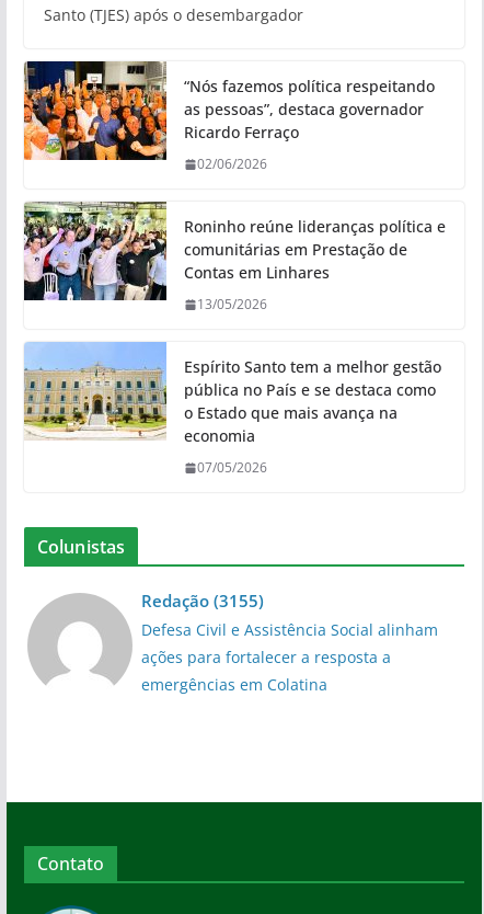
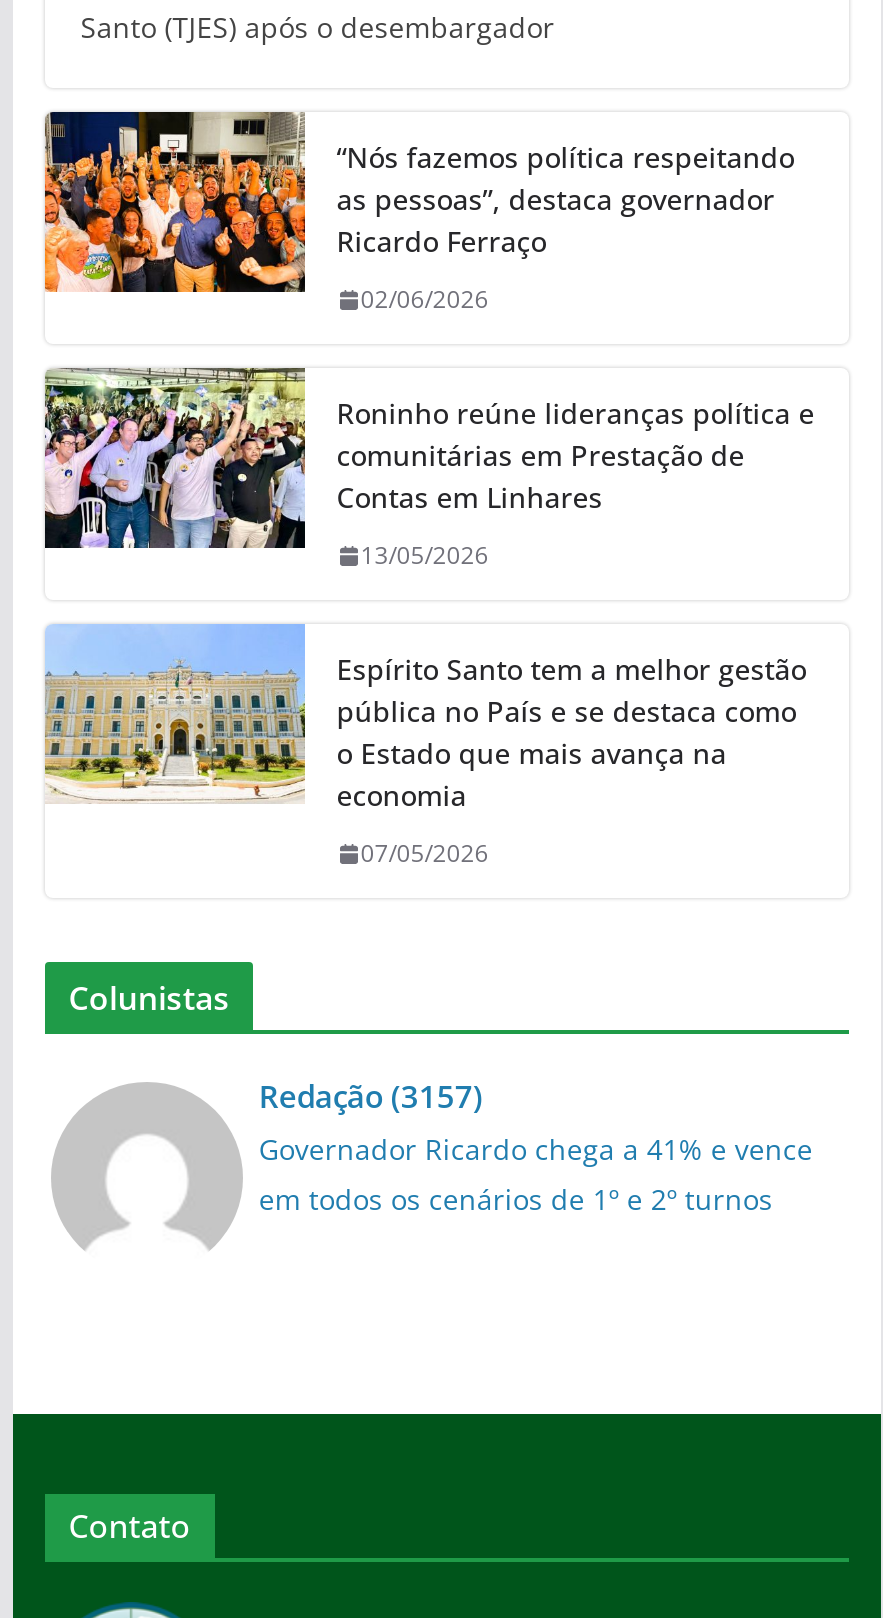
- Redação (3155)
- Defesa Civil e Assistência Social alinham
- ações para fortalecer a resposta a
- emergências em Colatina
+ Redação (3157)
+ Governador Ricardo chega a 41% e vence
+ em todos os cenários de 1º e 2º turnos
